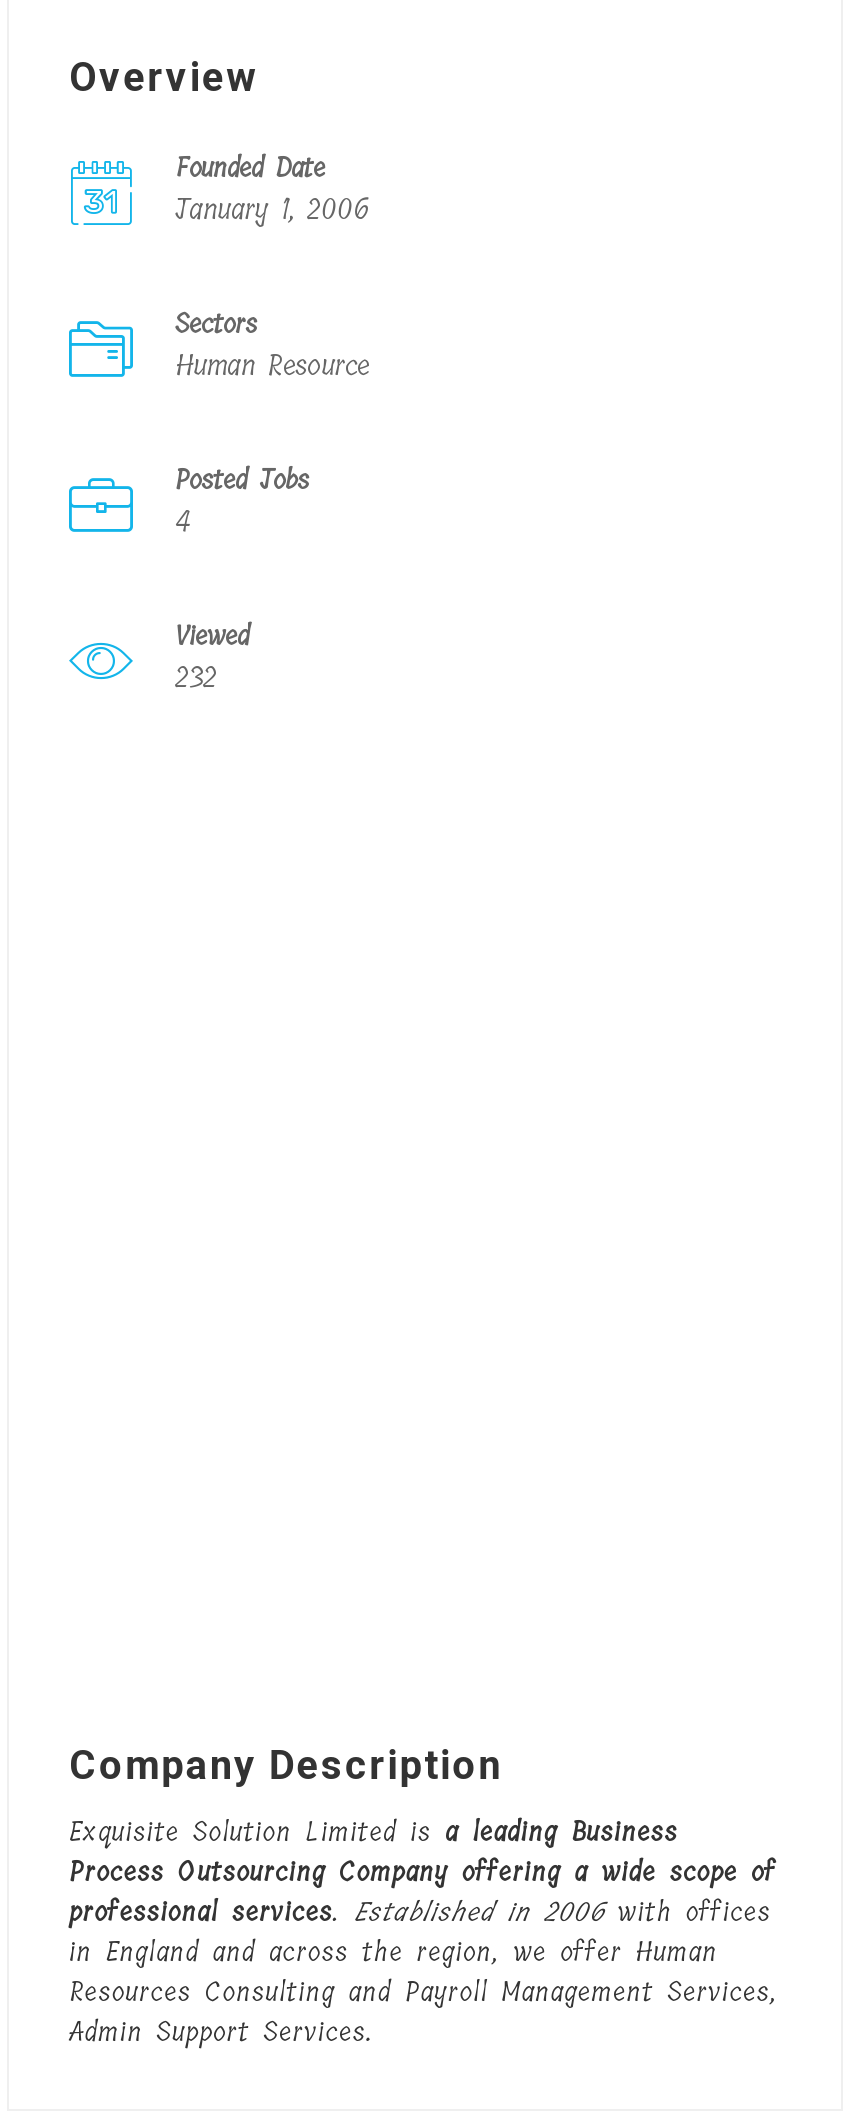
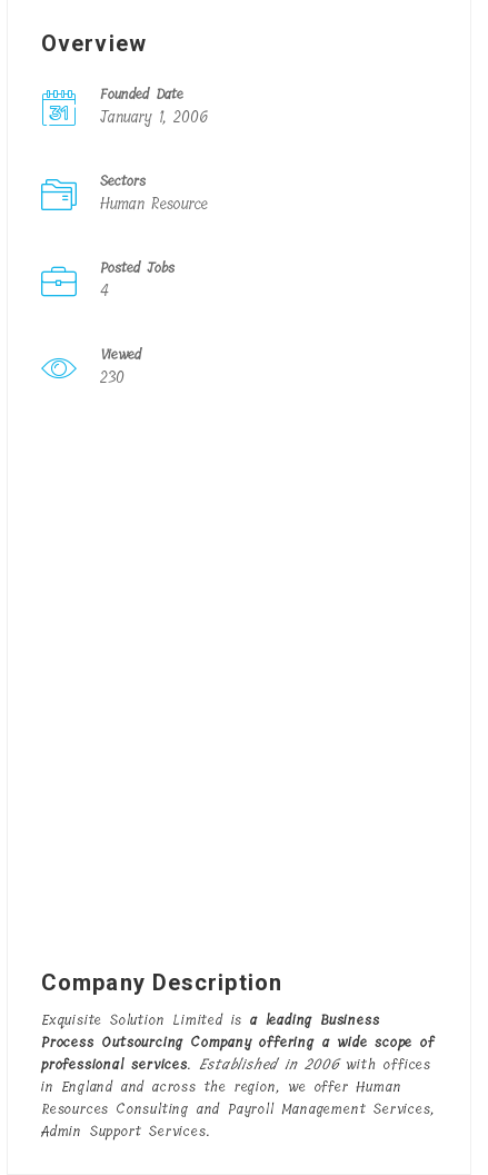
- 232
+ 230
